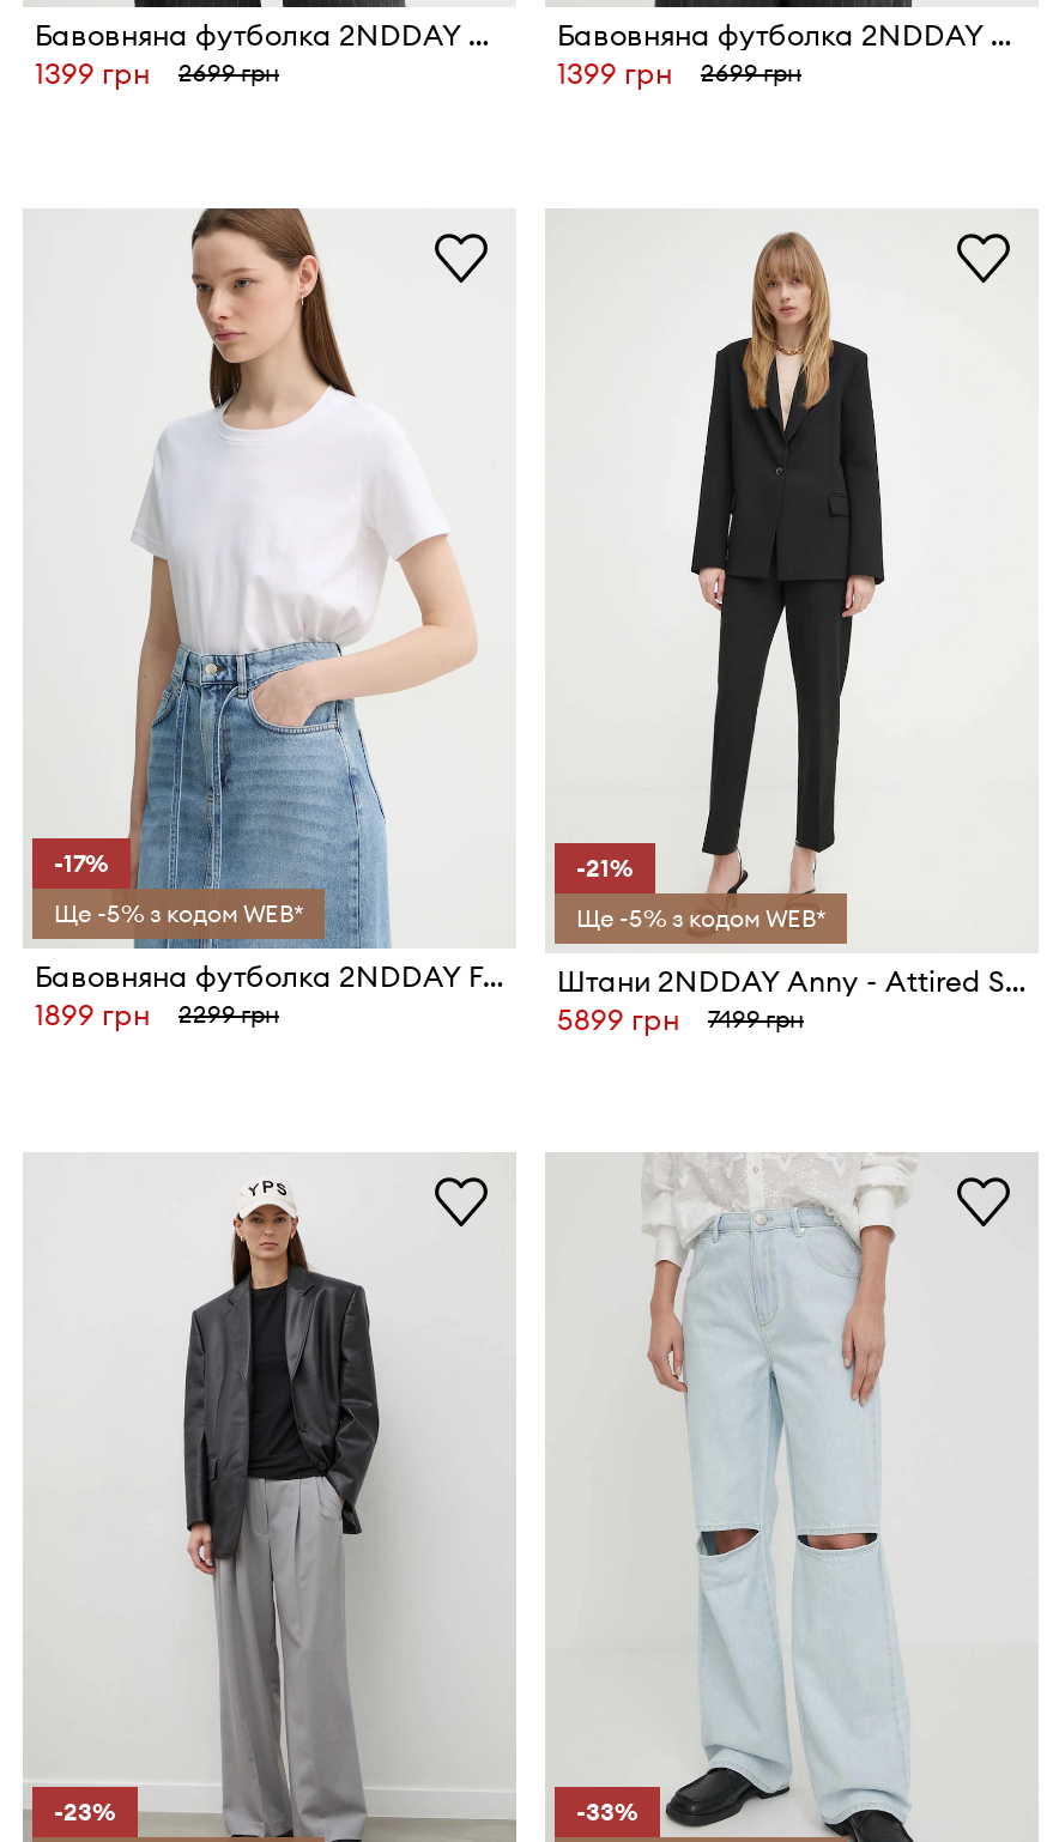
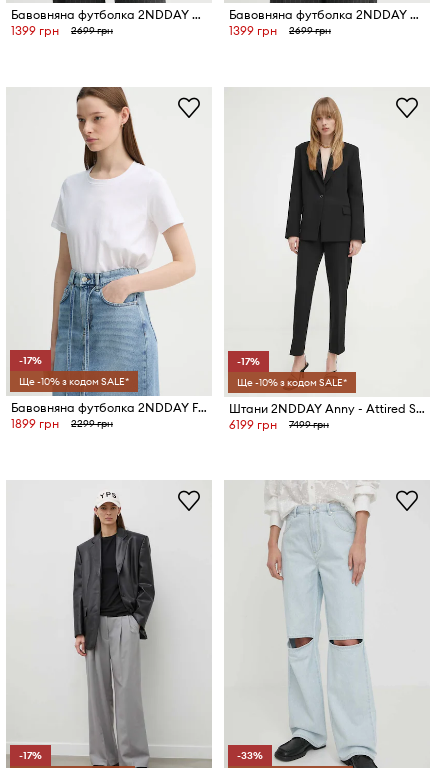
- -21%
+ -17%

- Ще -5% з кодом WEB*
+ Ще -10% з кодом SALE*

- Ще -5% з кодом WEB*
+ Ще -10% з кодом SALE*

- 5899 грн
+ 6199 грн

- -23%
+ -17%
